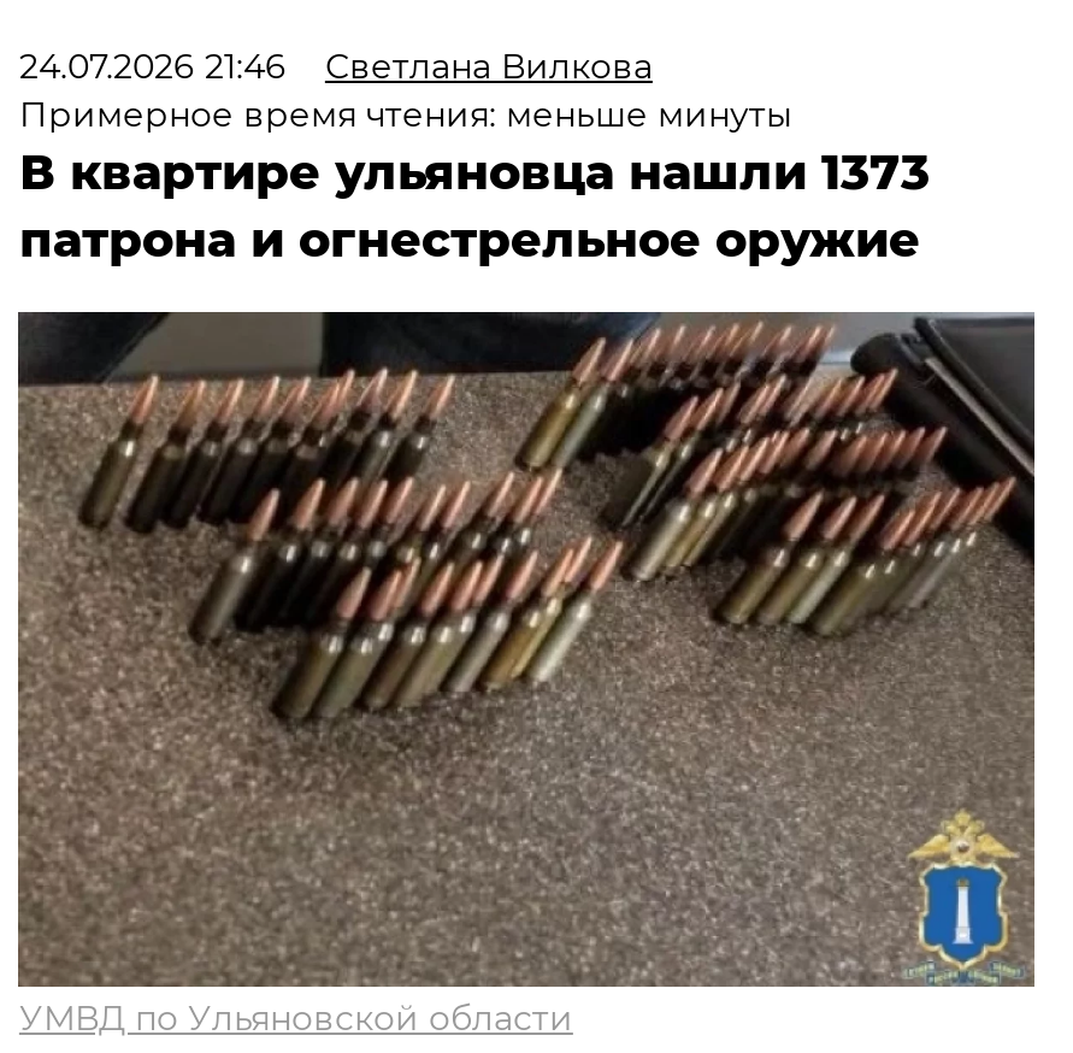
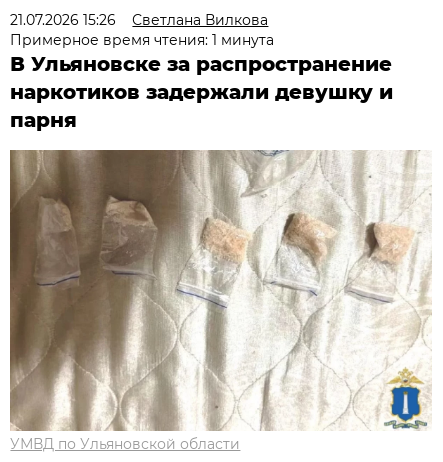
- 24.07.2026 21:46 Светлана Вилкова
+ 21.07.2026 15:26 Светлана Вилкова

- Примерное время чтения: меньше минуты
- В квартире ульяновца нашли 1373
- патрона и огнестрельное оружие
+ Примерное время чтения: 1 минута
+ В Ульяновске за распространение
+ наркотиков задержали девушку и
+ парня

- [image]
+ [image]
